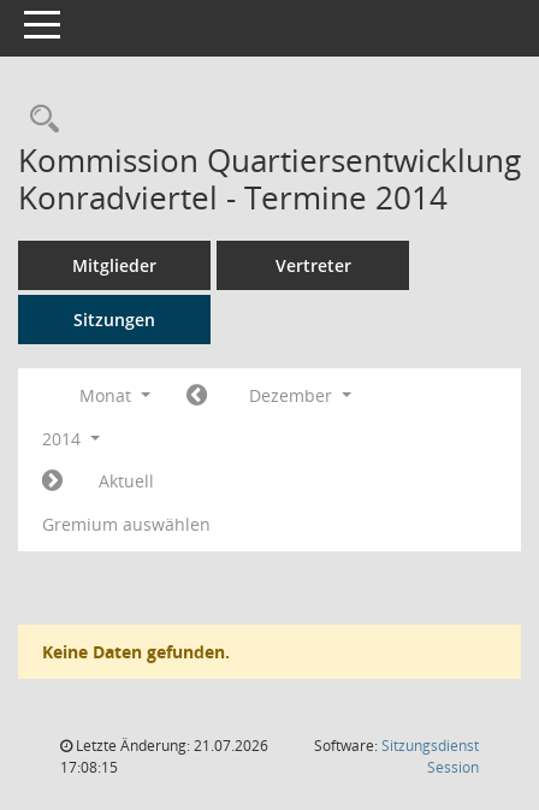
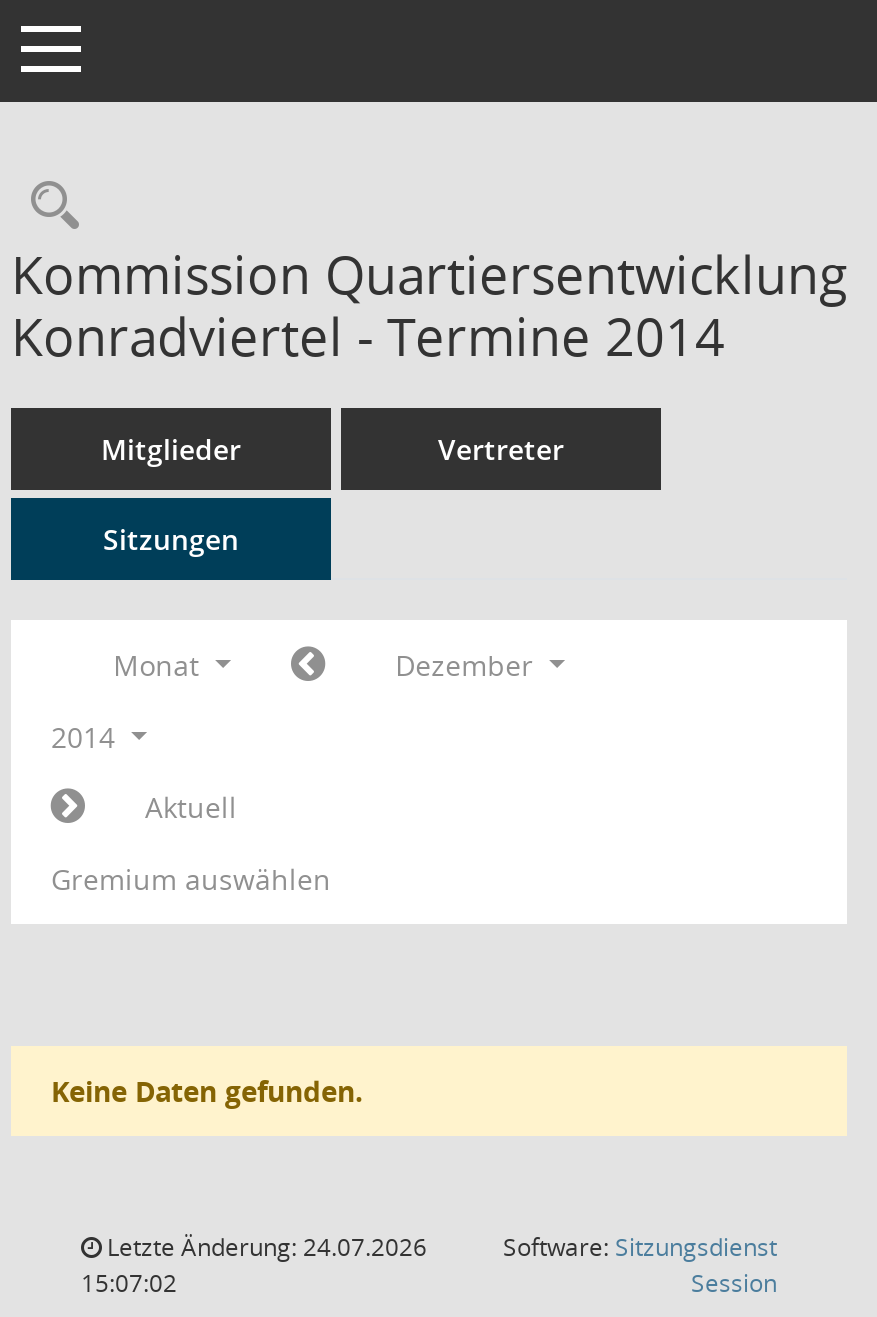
- Letzte Änderung: 21.07.2026
+ Letzte Änderung: 24.07.2026

- 17:08:15
+ 15:07:02
